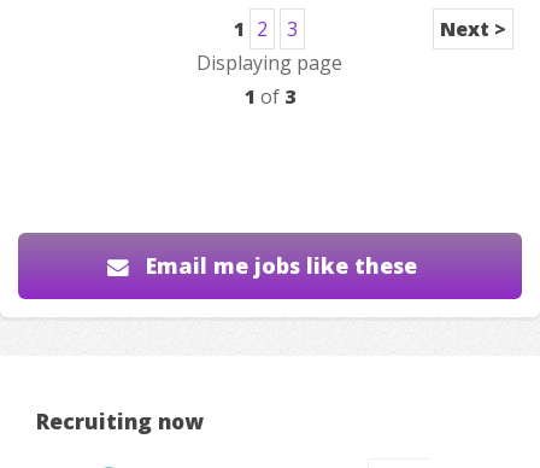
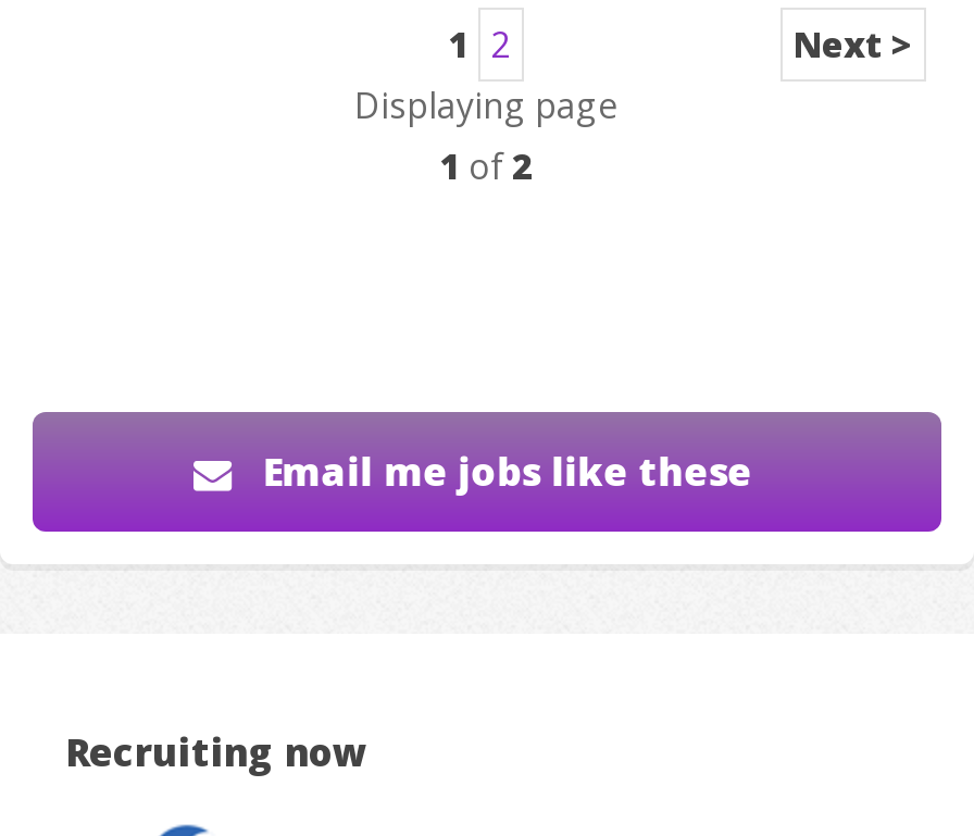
- 3

- 1 of 3
+ 1 of 2
